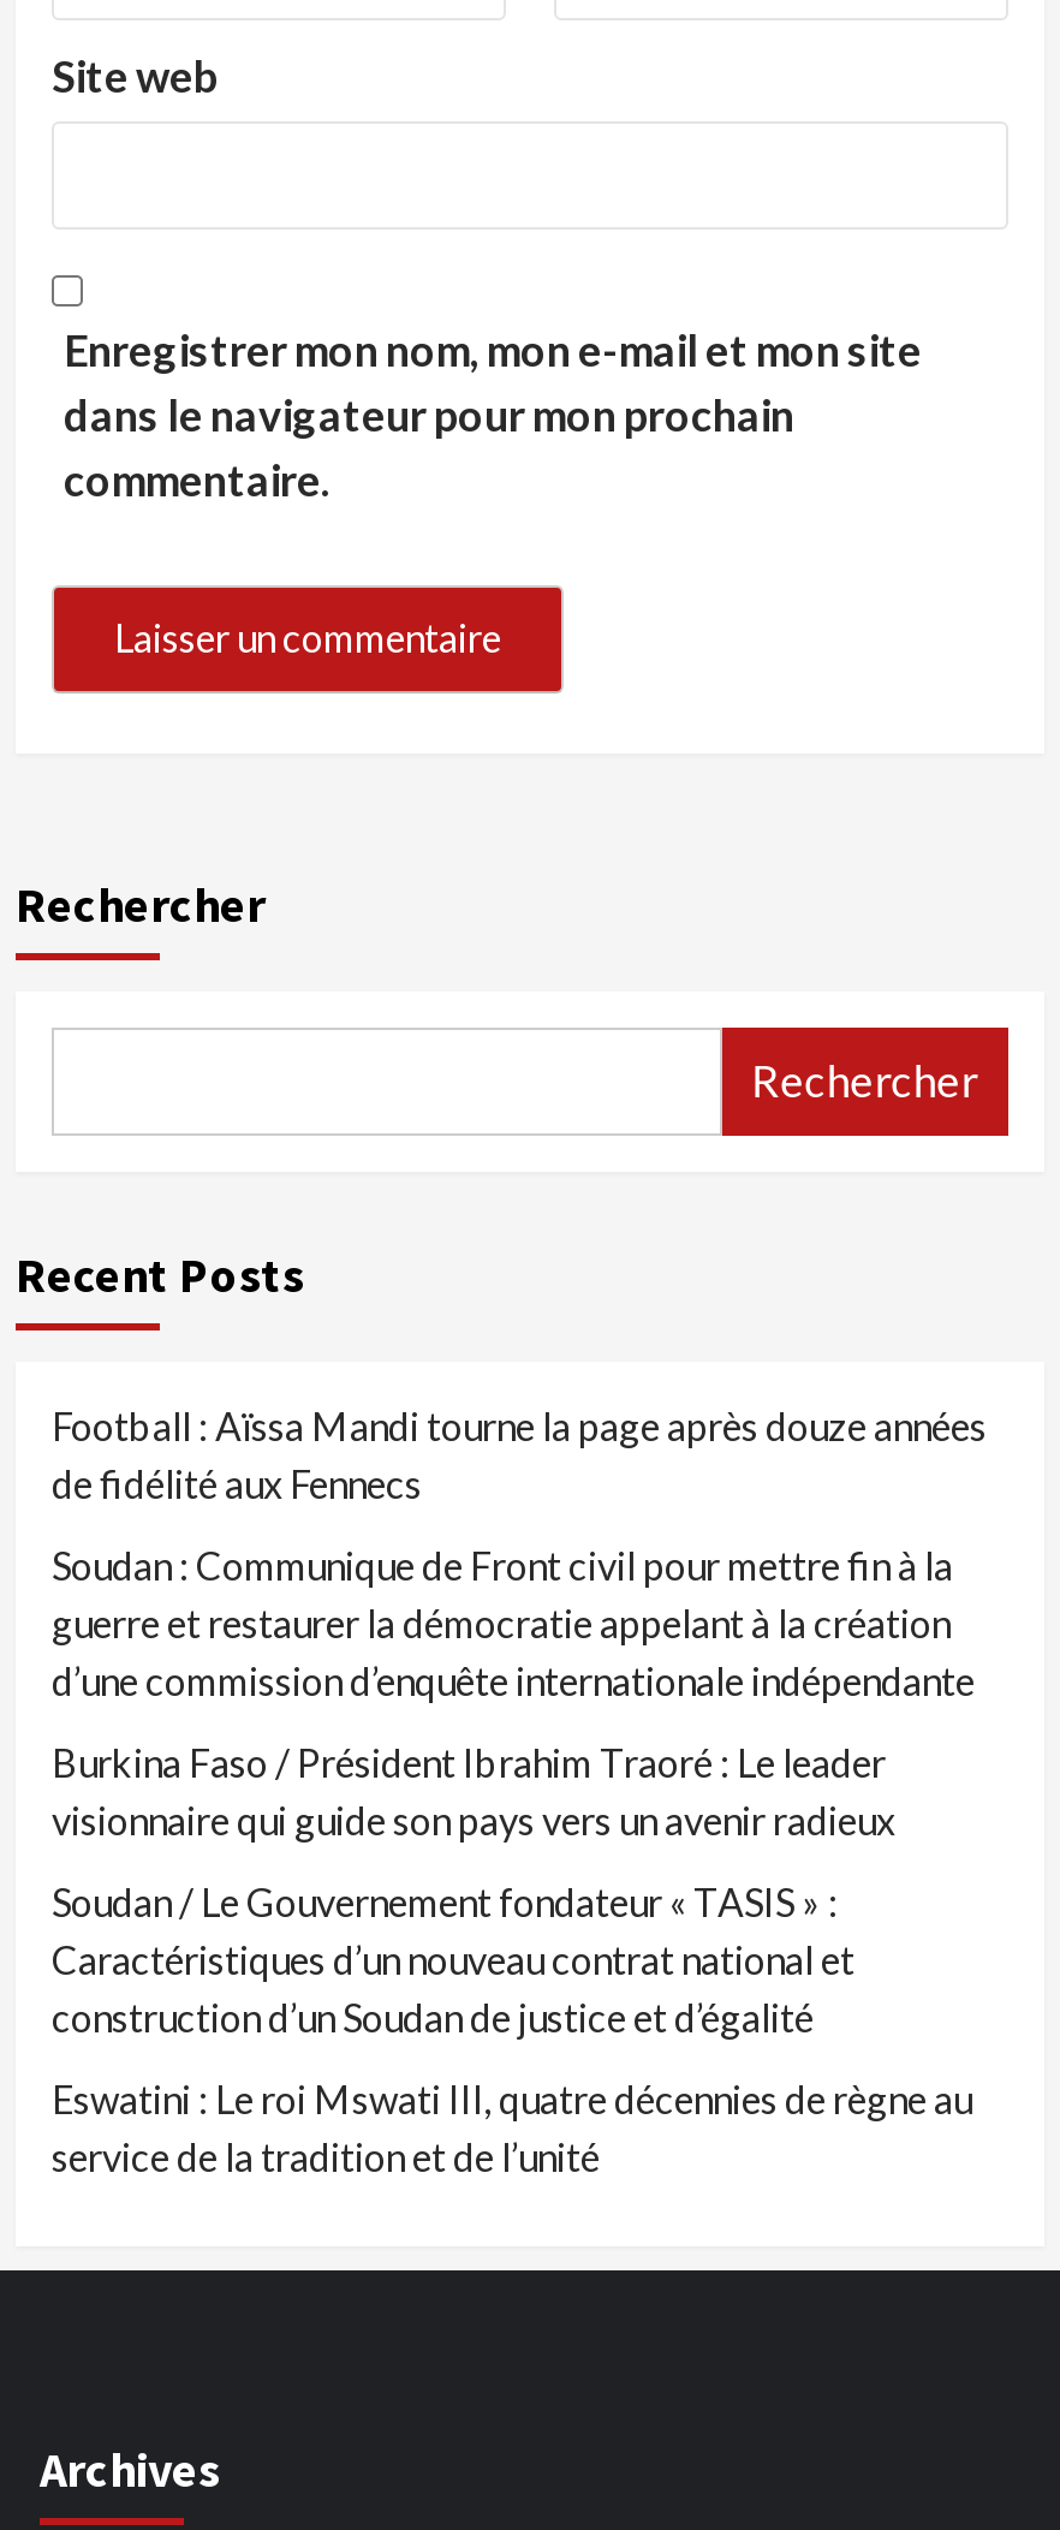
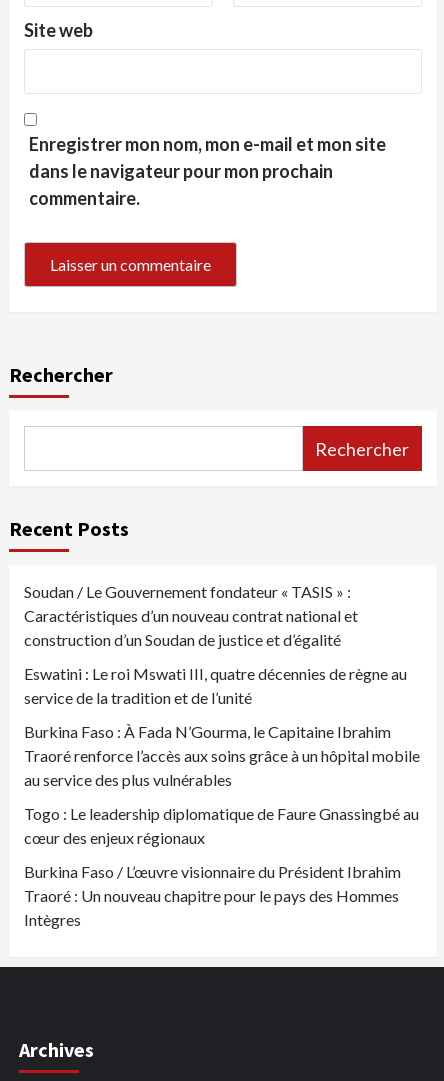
- Football : Aïssa Mandi tourne la page après douze années
- de fidélité aux Fennecs
- Soudan : Communique de Front civil pour mettre fin à la
- guerre et restaurer la démocratie appelant à la création
- d’une commission d’enquête internationale indépendante
- Burkina Faso / Président Ibrahim Traoré : Le leader
- visionnaire qui guide son pays vers un avenir radieux

moved up: Soudan / Le Gouvernement fondateur « TASIS » : | Caractéristiques d’un nouveau contrat national et | construction d’un Soudan de justice et d’égalité | Eswatini : Le roi Mswati III, quatre décennies de règne au | service de la tradition et de l’unité

+ Burkina Faso : À Fada N’Gourma, le Capitaine Ibrahim
+ Traoré renforce l’accès aux soins grâce à un hôpital mobile
+ au service des plus vulnérables
+ Togo : Le leadership diplomatique de Faure Gnassingbé au
+ cœur des enjeux régionaux
+ Burkina Faso / L’œuvre visionnaire du Président Ibrahim
+ Traoré : Un nouveau chapitre pour le pays des Hommes
+ Intègres
